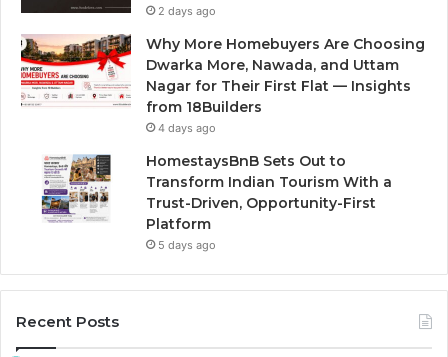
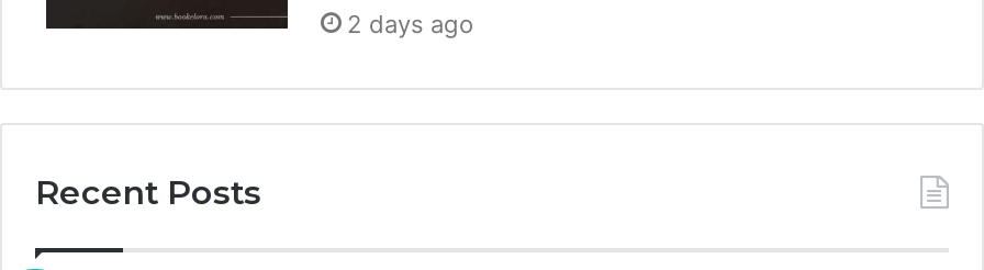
- [image]
- Why More Homebuyers Are Choosing
- Dwarka More, Nawada, and Uttam
- Nagar for Their First Flat — Insights
- from 18Builders
- 4 days ago
- HomestaysBnB Sets Out to
- Transform Indian Tourism With a
- Trust-Driven, Opportunity-First
- Platform
- 5 days ago

- [image]
